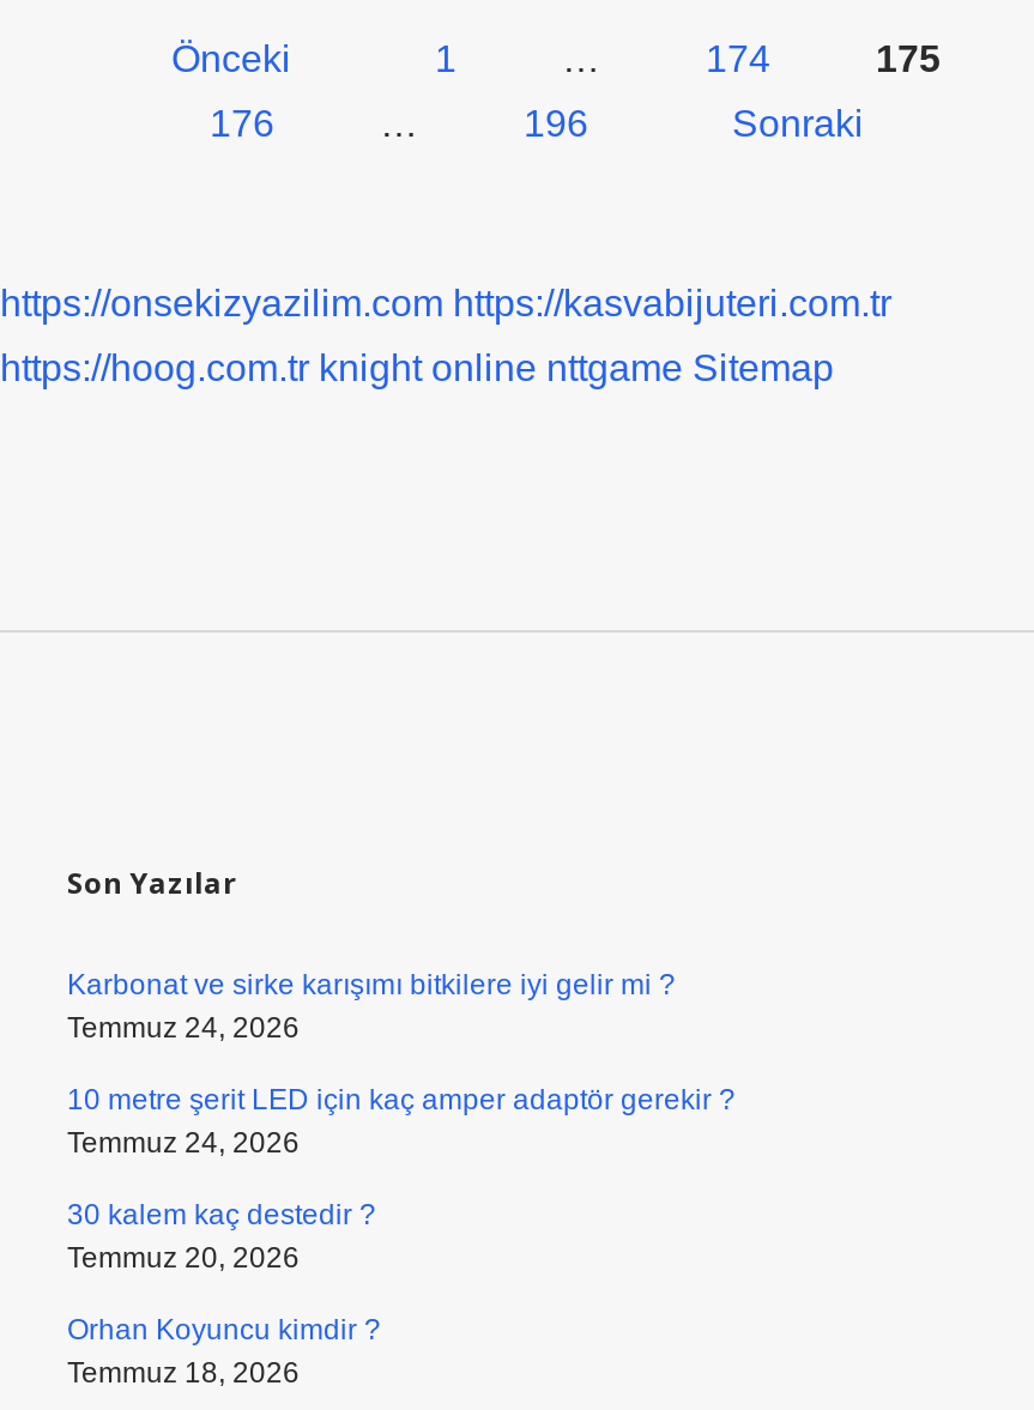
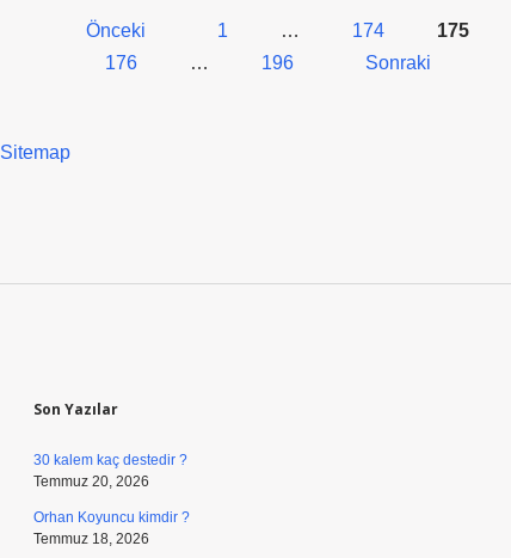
- https://onsekizyazilim.com https://kasvabijuteri.com.tr
- https://hoog.com.tr knight online nttgame Sitemap
+ Sitemap

- Karbonat ve sirke karışımı bitkilere iyi gelir mi ?
- Temmuz 24, 2026
- 10 metre şerit LED için kaç amper adaptör gerekir ?
- Temmuz 24, 2026
